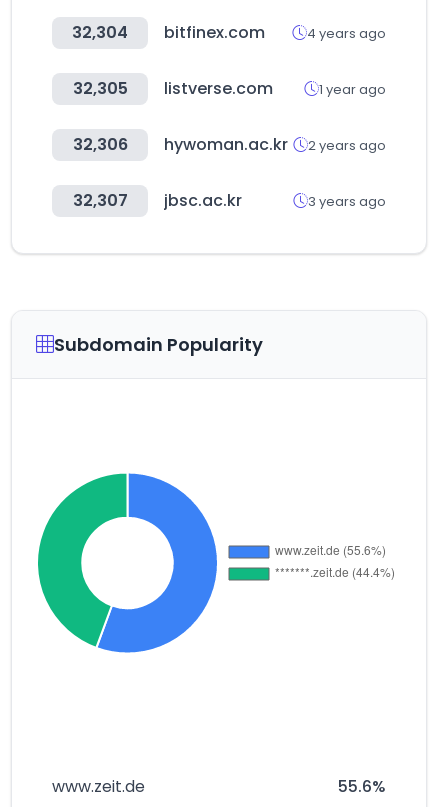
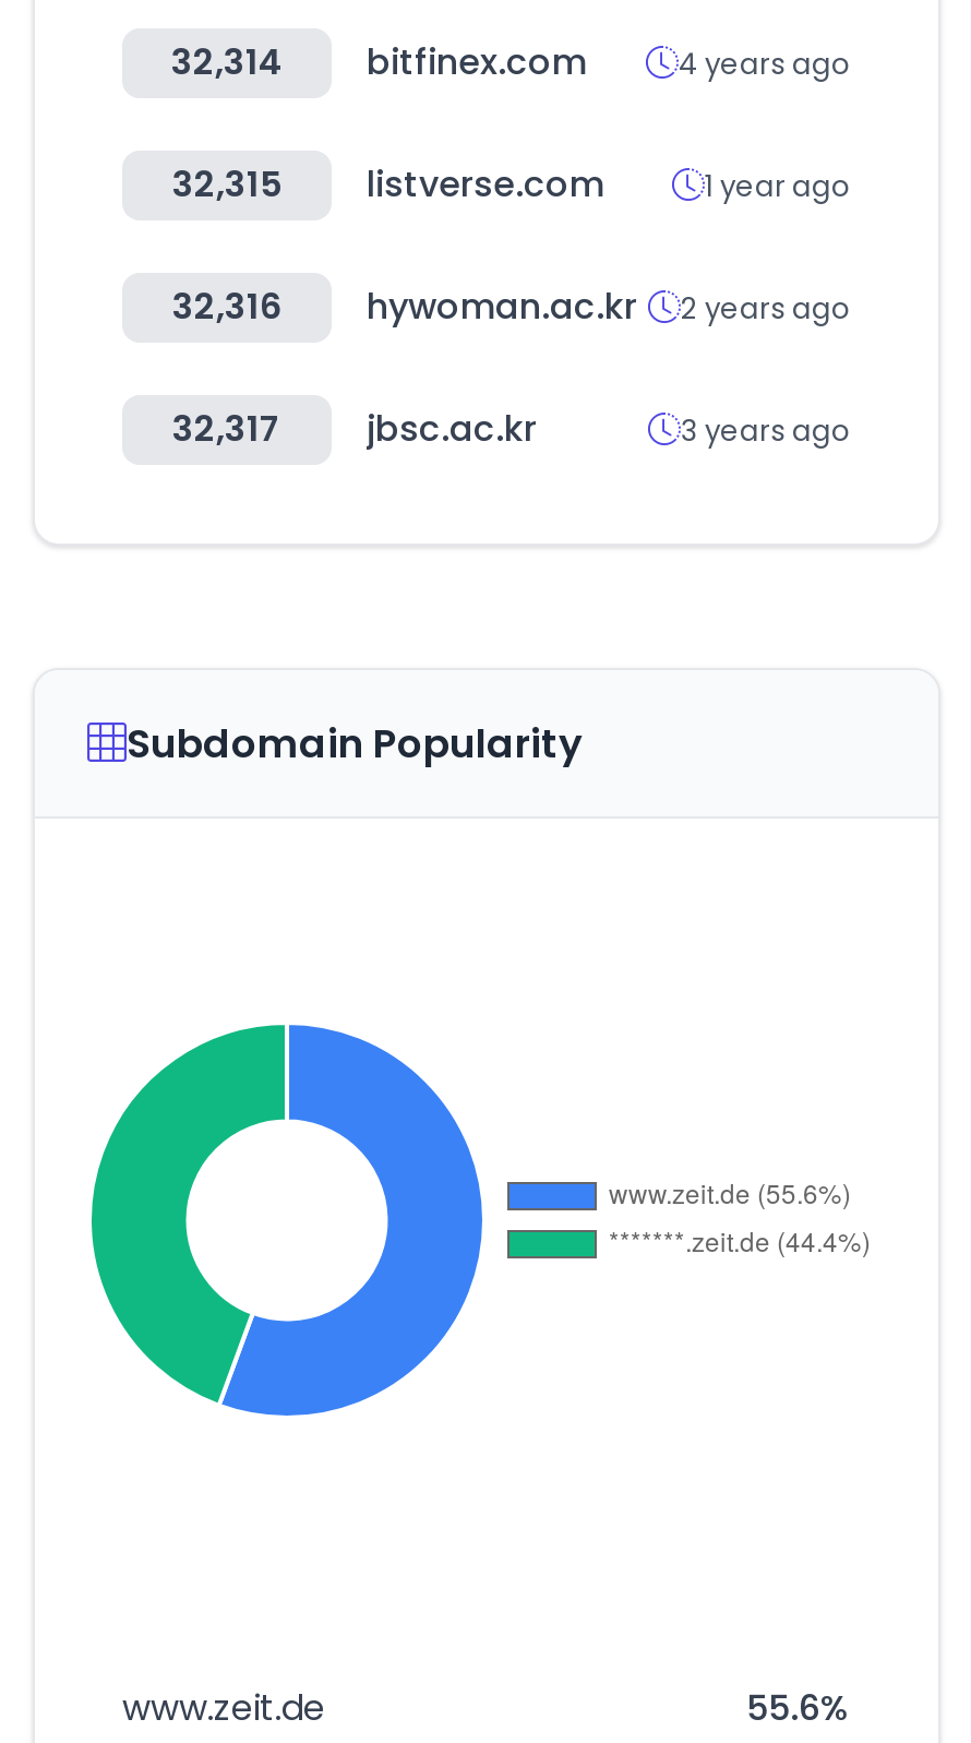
- 32,304 bitfinex.com
+ 32,314 bitfinex.com

- 32,305 listverse.com
+ 32,315 listverse.com

- 32,306 hywoman.ac.kr 2 years ago
+ 32,316 hywoman.ac.kr 2 years ago

- 32,307 jbsc.ac.kr
+ 32,317 jbsc.ac.kr
